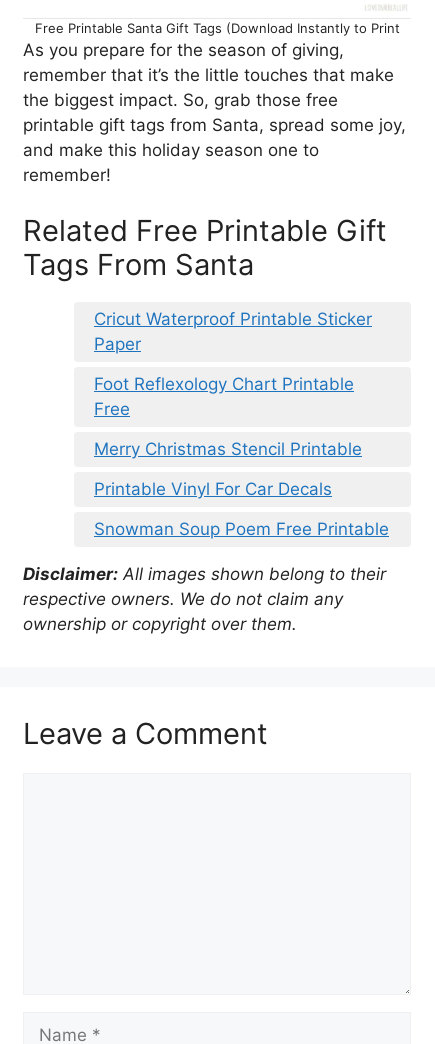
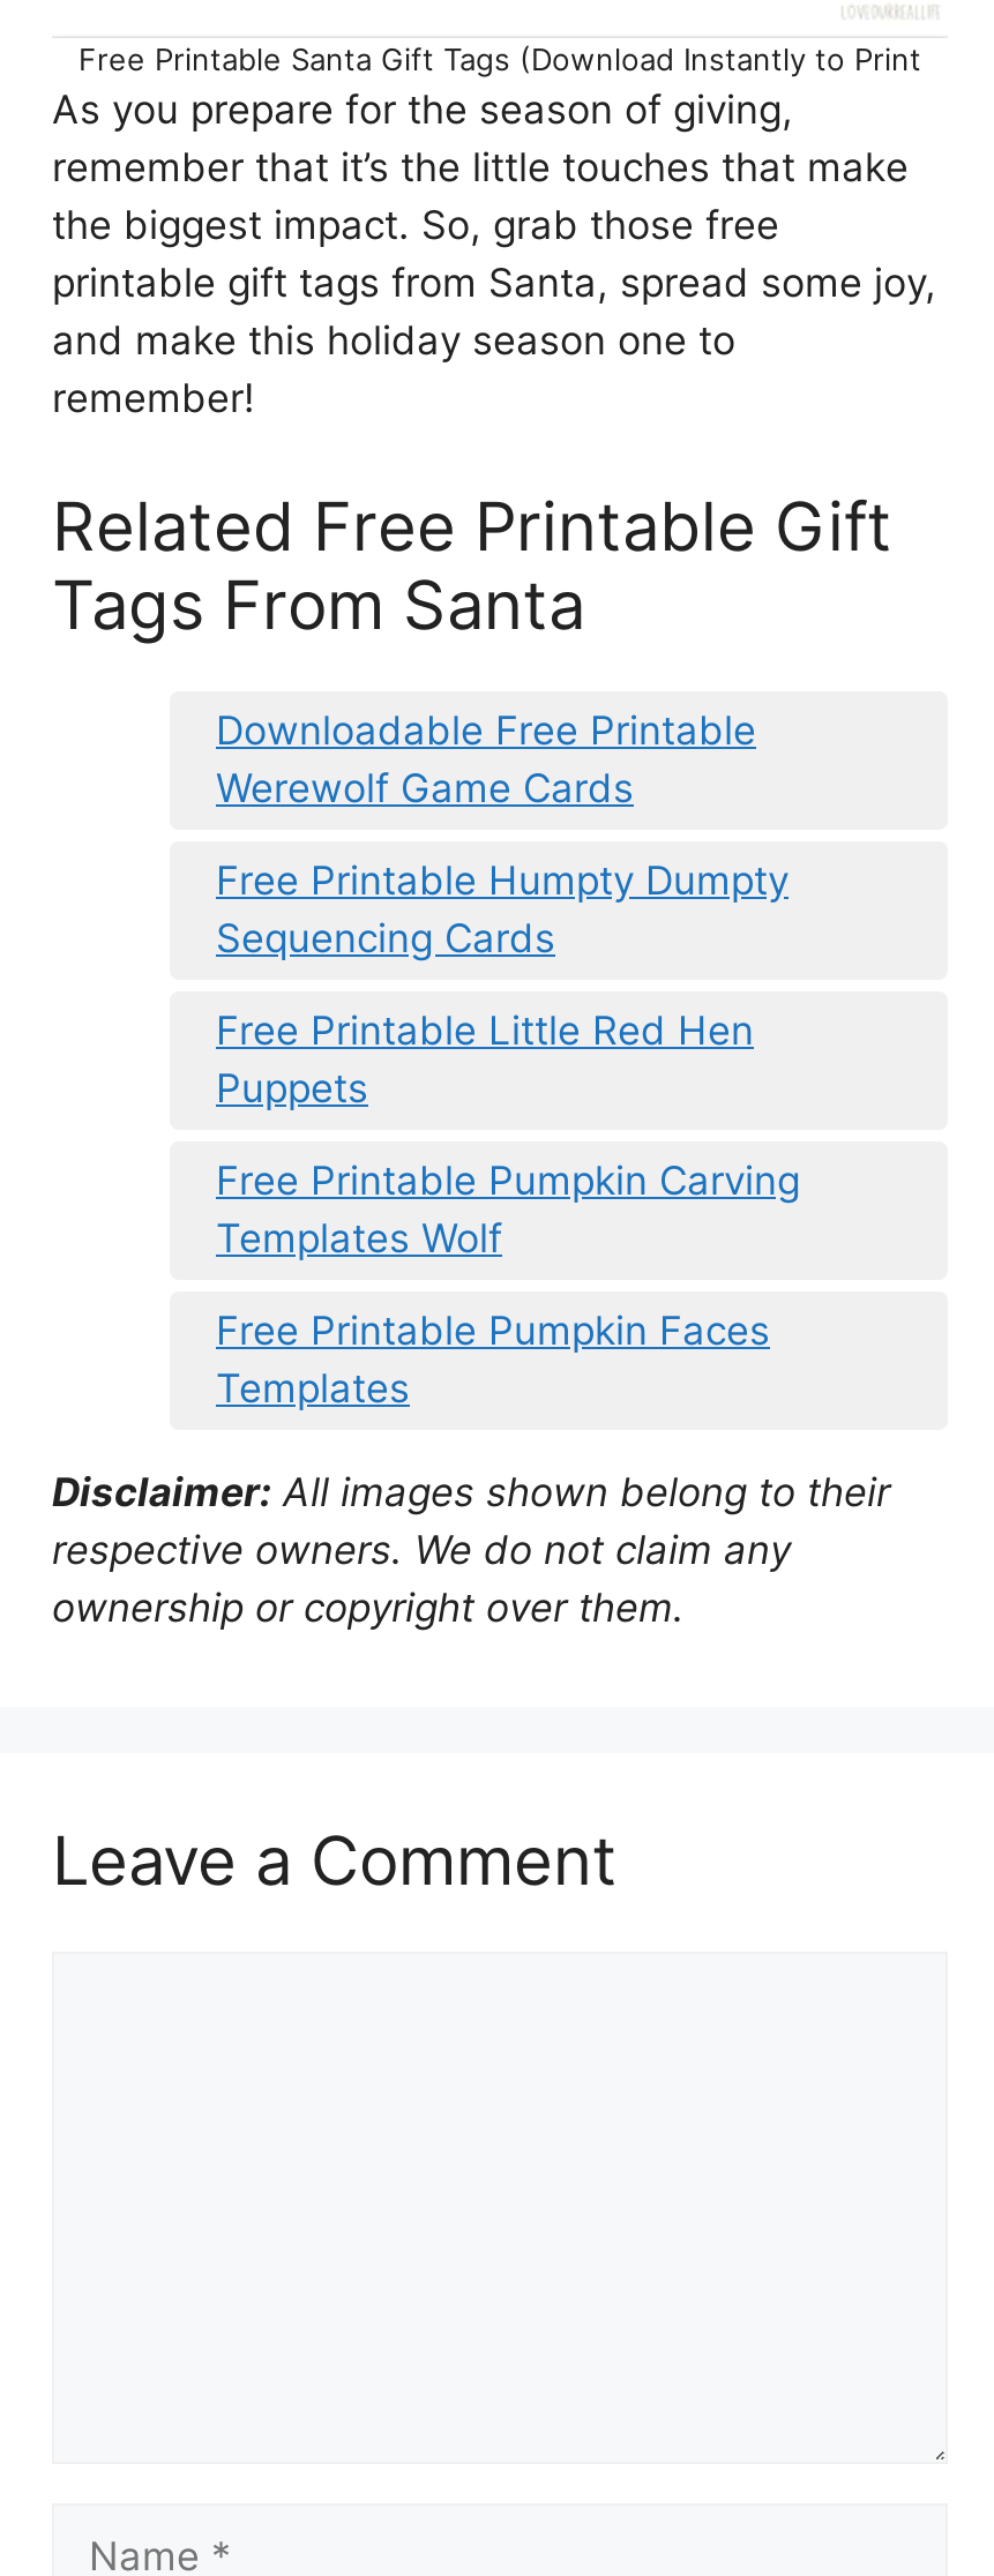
- Cricut Waterproof Printable Sticker
- Paper
+ Downloadable Free Printable
+ Werewolf Game Cards

- Foot Reflexology Chart Printable
- Free
+ Free Printable Humpty Dumpty
+ Sequencing Cards

- Merry Christmas Stencil Printable
+ Free Printable Little Red Hen
+ Puppets

- Printable Vinyl For Car Decals
+ Free Printable Pumpkin Carving
+ Templates Wolf

- Snowman Soup Poem Free Printable
+ Free Printable Pumpkin Faces
+ Templates
